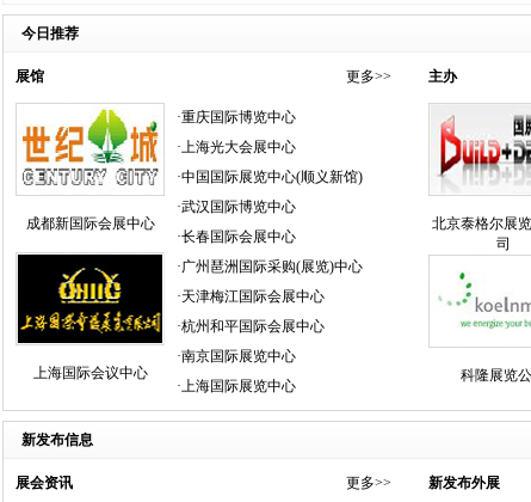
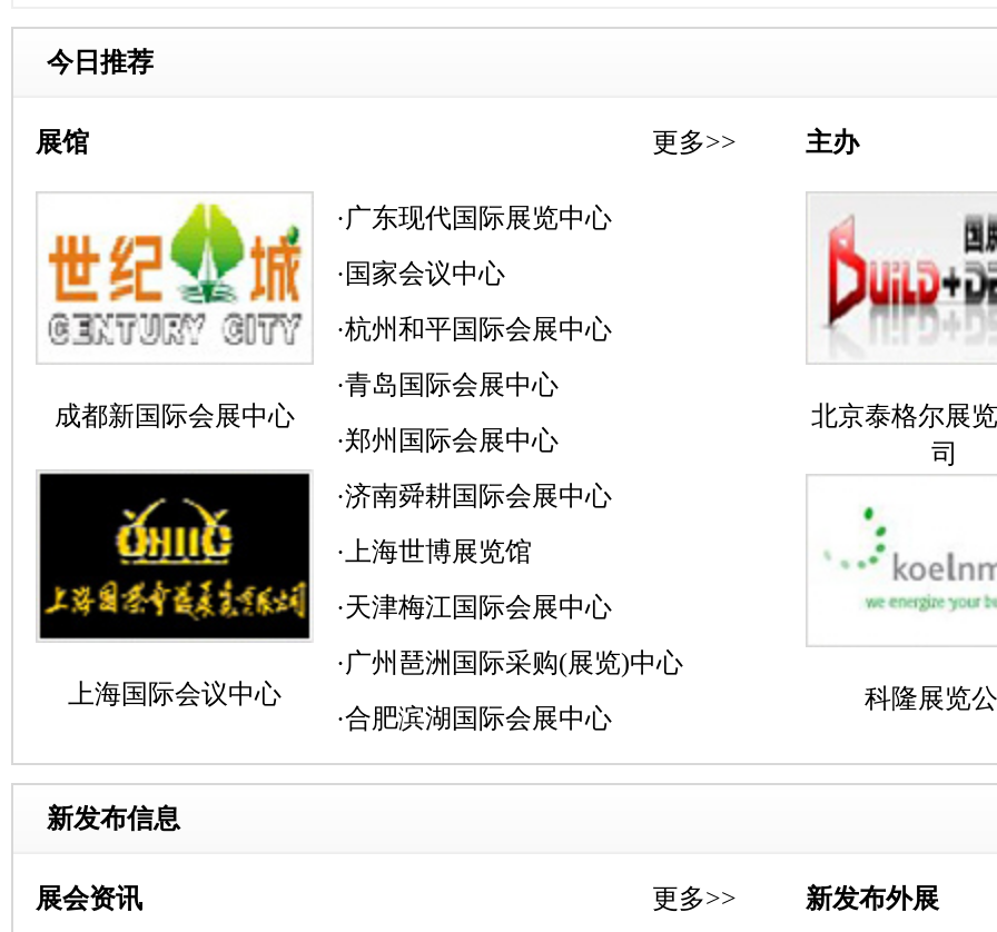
- ·重庆国际博览中心
- ·上海光大会展中心
- ·中国国际展览中心(顺义新馆)
- ·武汉国际博览中心
- ·长春国际会展中心
+ ·广东现代国际展览中心
+ ·国家会议中心
+ ·青岛国际会展中心
+ ·郑州国际会展中心
+ ·济南舜耕国际会展中心
+ ·上海世博展览馆

moved down: ·广州琶洲国际采购(展览)中心

moved up: ·天津梅江国际会展中心 | ·杭州和平国际会展中心

- ·南京国际展览中心
- ·上海国际展览中心
+ ·合肥滨湖国际会展中心
